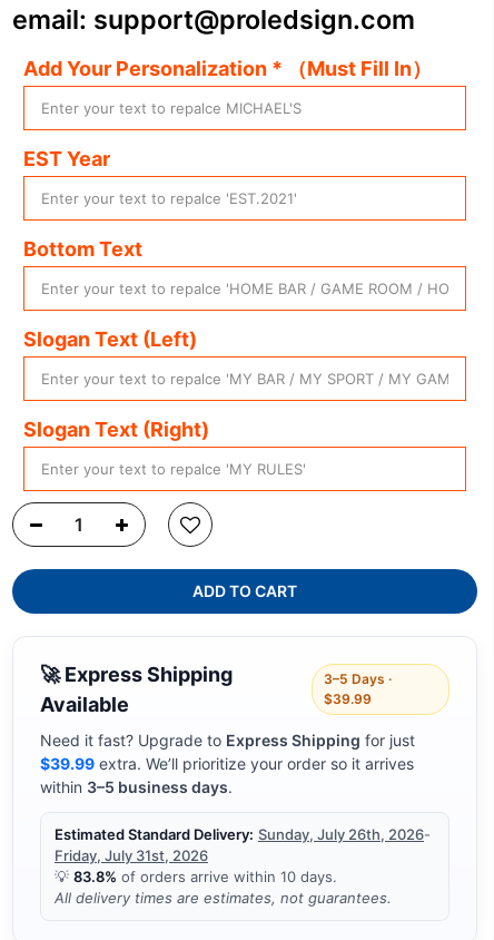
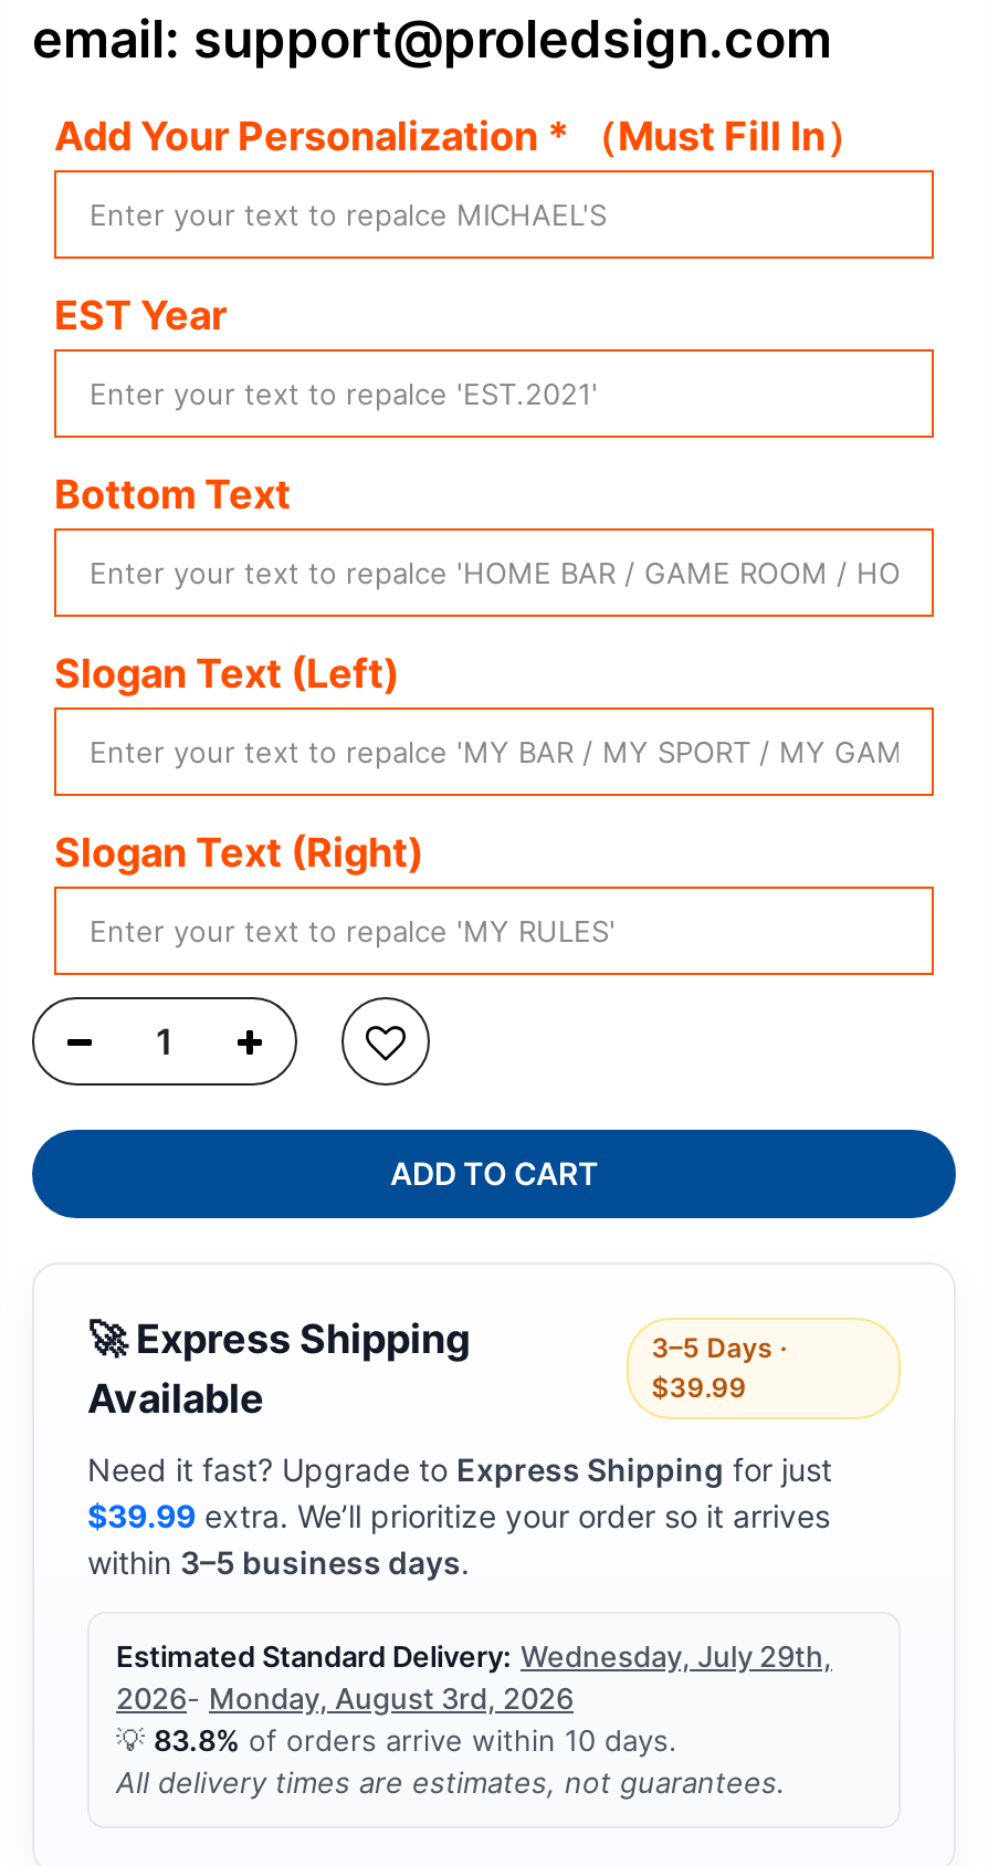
- Estimated Standard Delivery: Sunday, July 26th, 2026-
- Friday, July 31st, 2026
+ Estimated Standard Delivery: Wednesday, July 29th,
+ 2026- Monday, August 3rd, 2026
